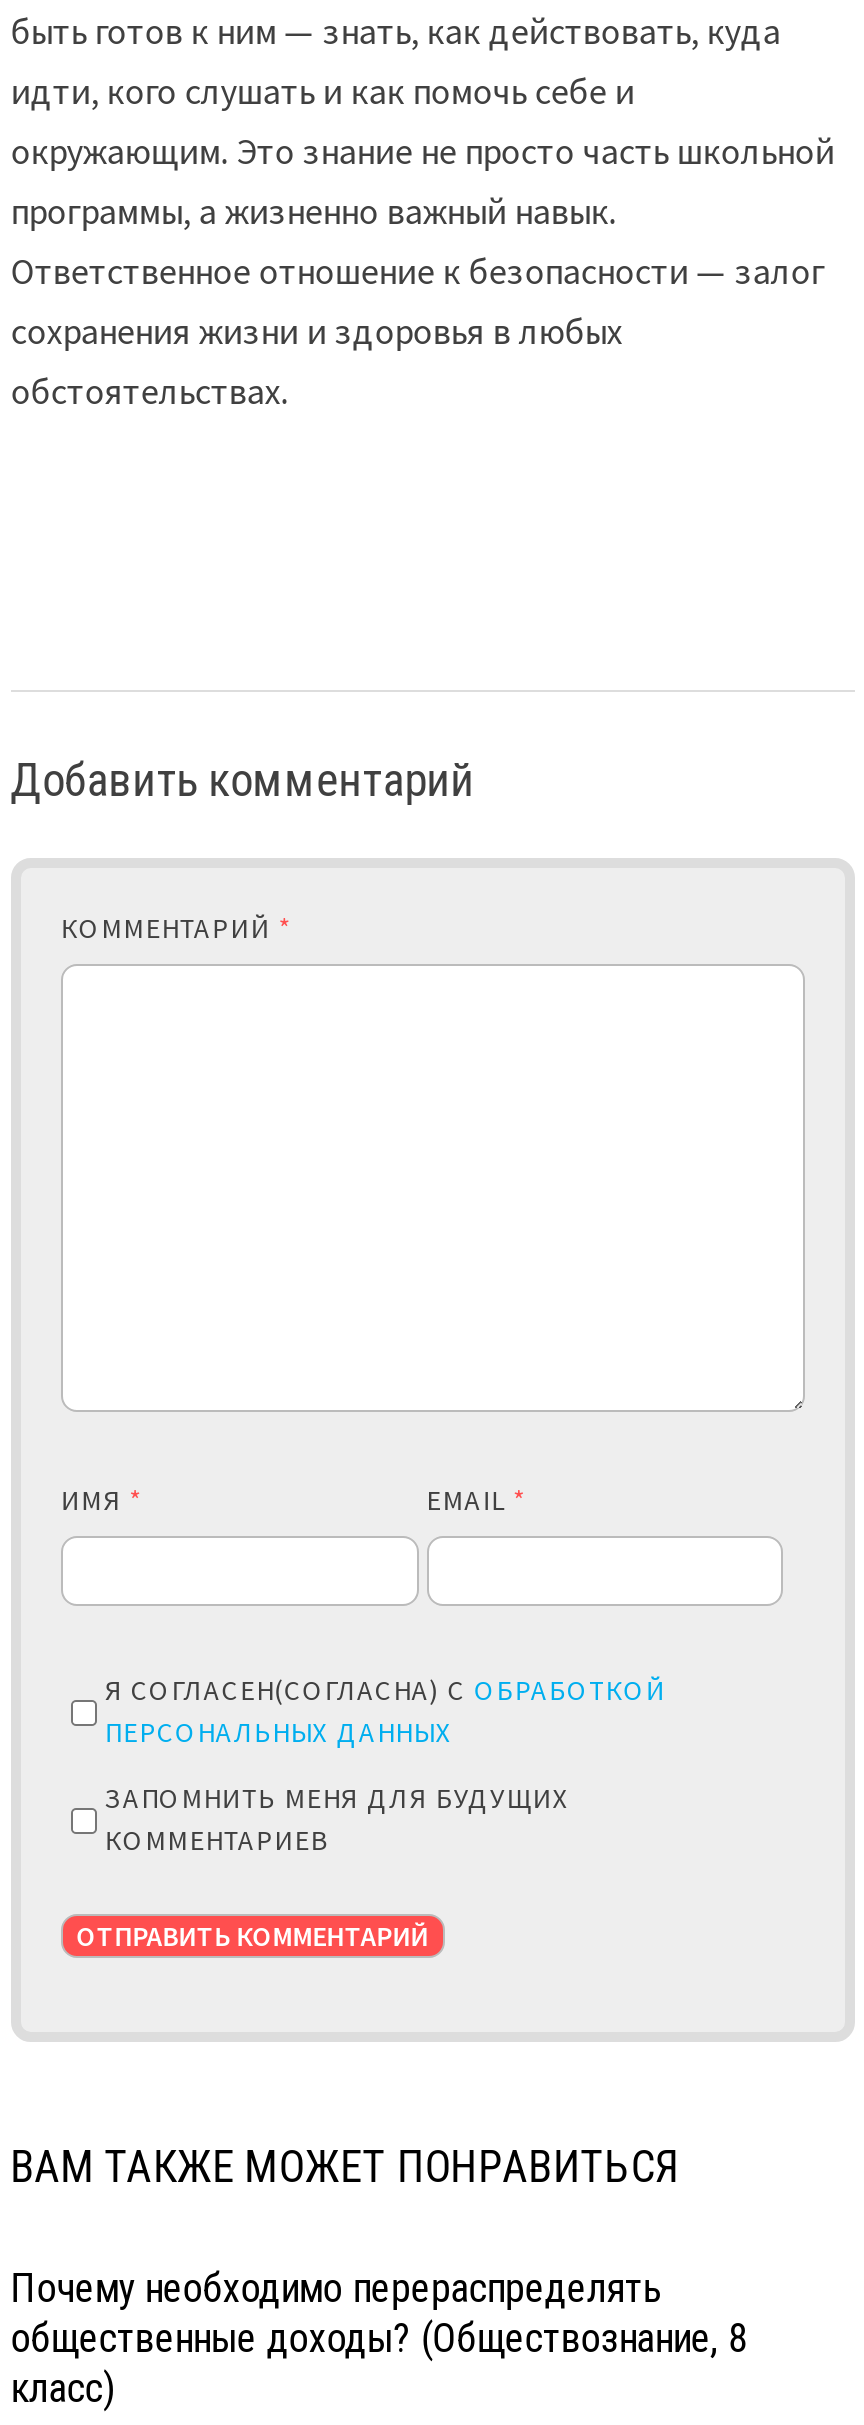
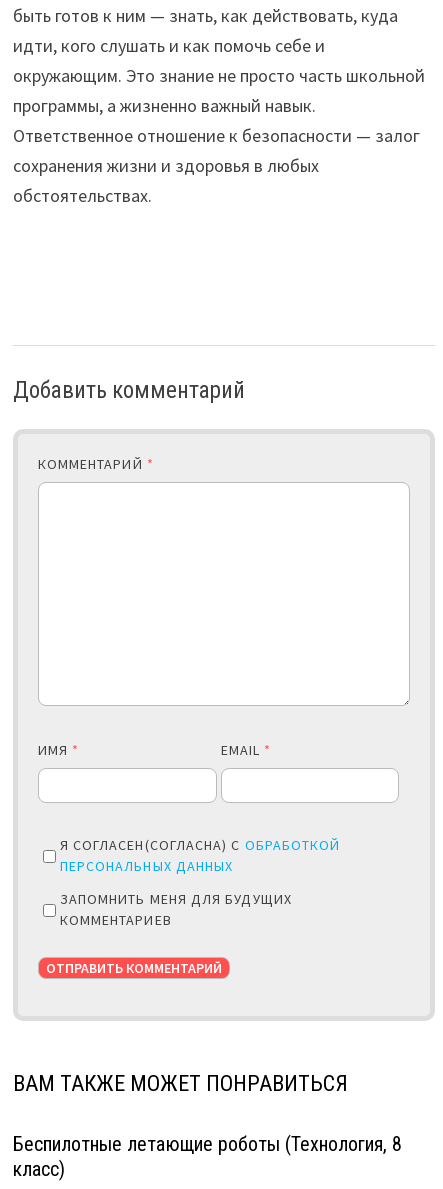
- Почему необходимо перераспределять
- общественные доходы? (Обществознание, 8
+ Беспилотные летающие роботы (Технология, 8
